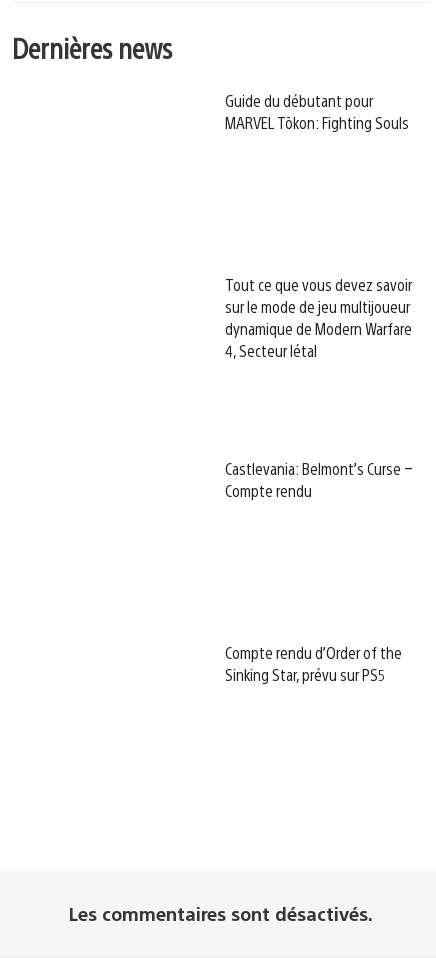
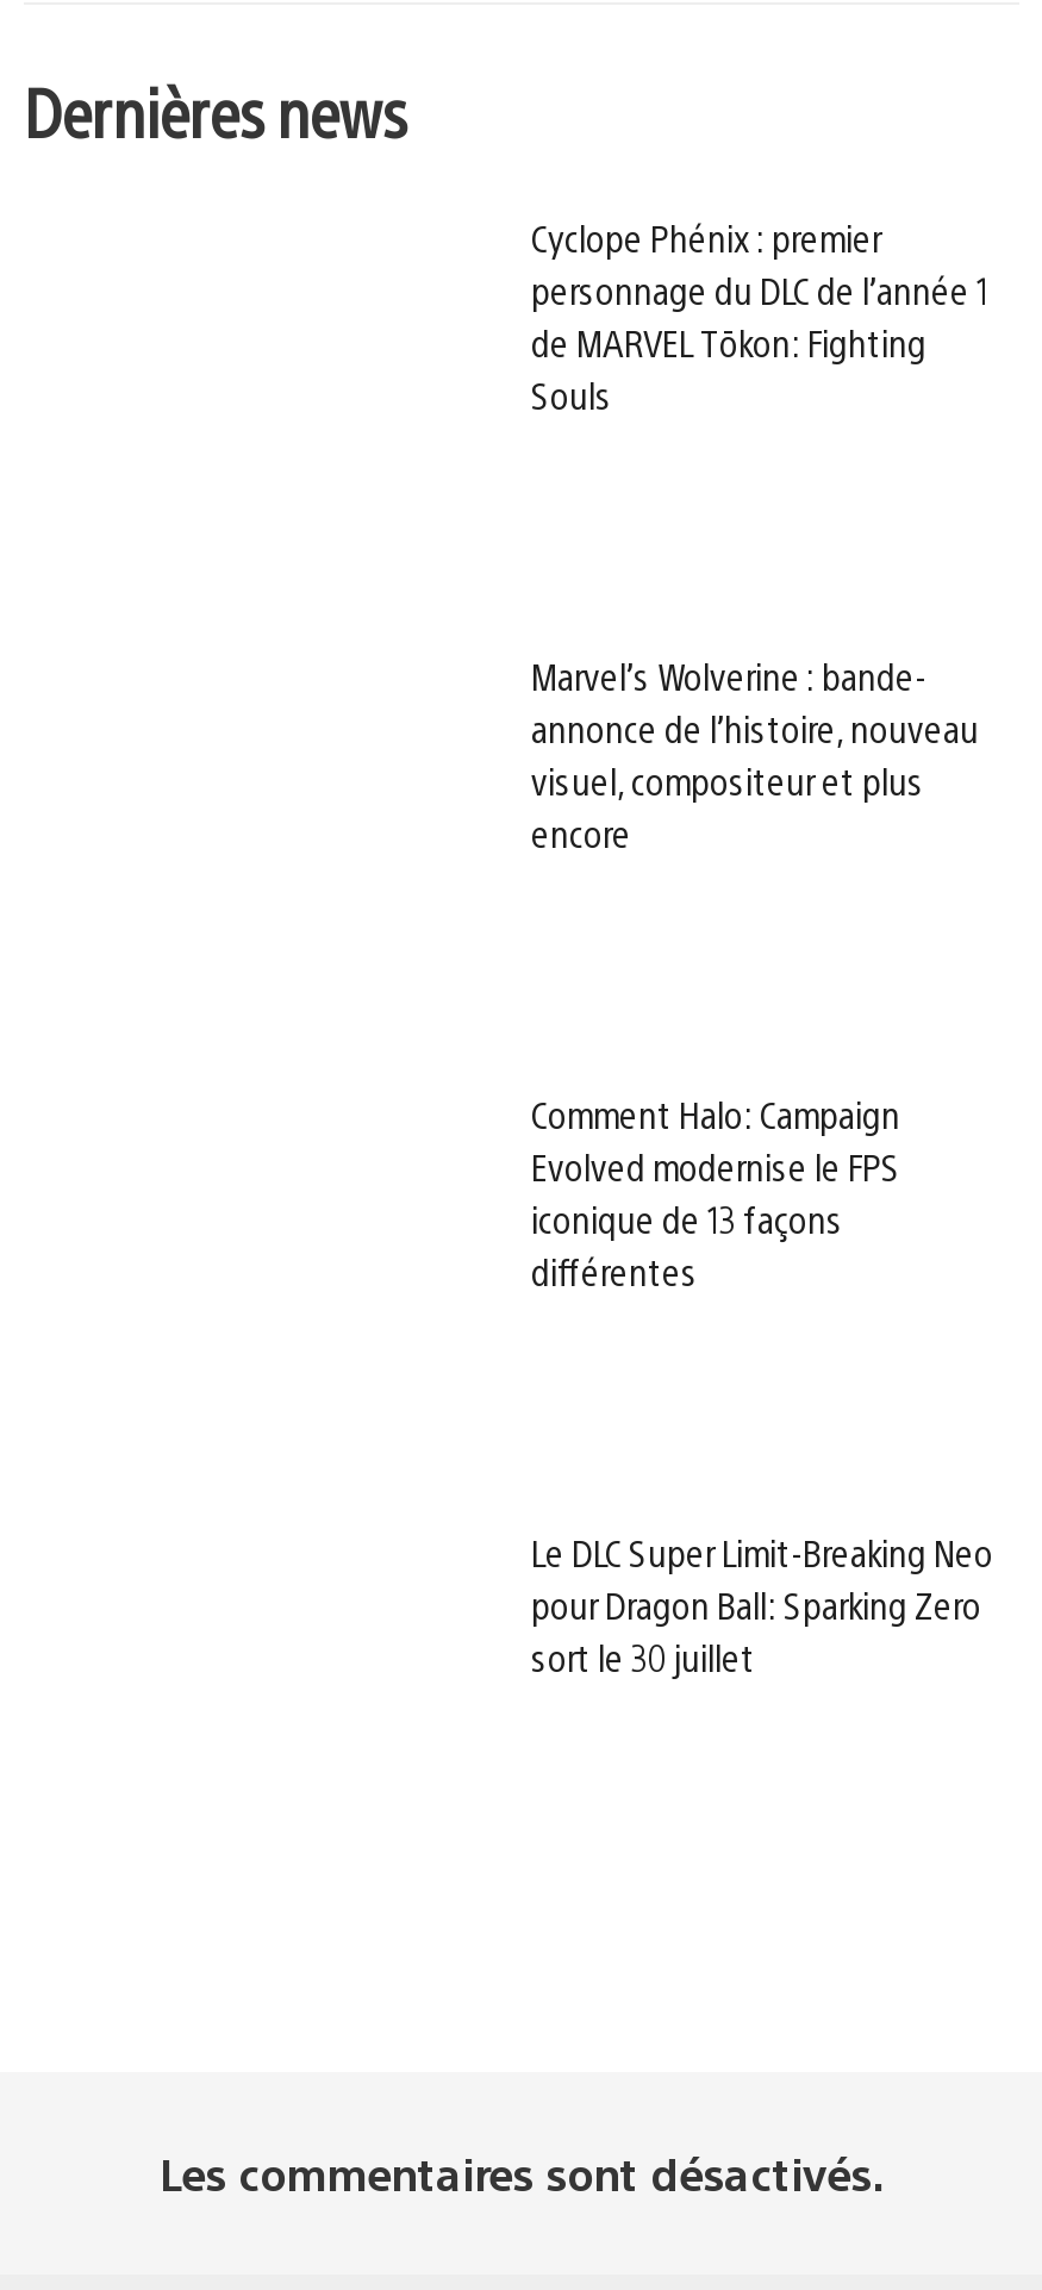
- Guide du débutant pour
- MARVEL Tōkon: Fighting Souls
+ Cyclope Phénix : premier
+ personnage du DLC de l’année 1
+ de MARVEL Tōkon: Fighting
+ Souls

- Tout ce que vous devez savoir
- sur le mode de jeu multijoueur
- dynamique de Modern Warfare
- 4, Secteur létal
+ Marvel’s Wolverine : bande-
+ annonce de l’histoire, nouveau
+ visuel, compositeur et plus
+ encore

- Castlevania: Belmont’s Curse –
- Compte rendu
+ Comment Halo: Campaign
+ Evolved modernise le FPS
+ iconique de 13 façons
+ différentes

- Compte rendu d’Order of the
- Sinking Star, prévu sur PS5
+ Le DLC Super Limit-Breaking Neo
+ pour Dragon Ball: Sparking Zero
+ sort le 30 juillet
